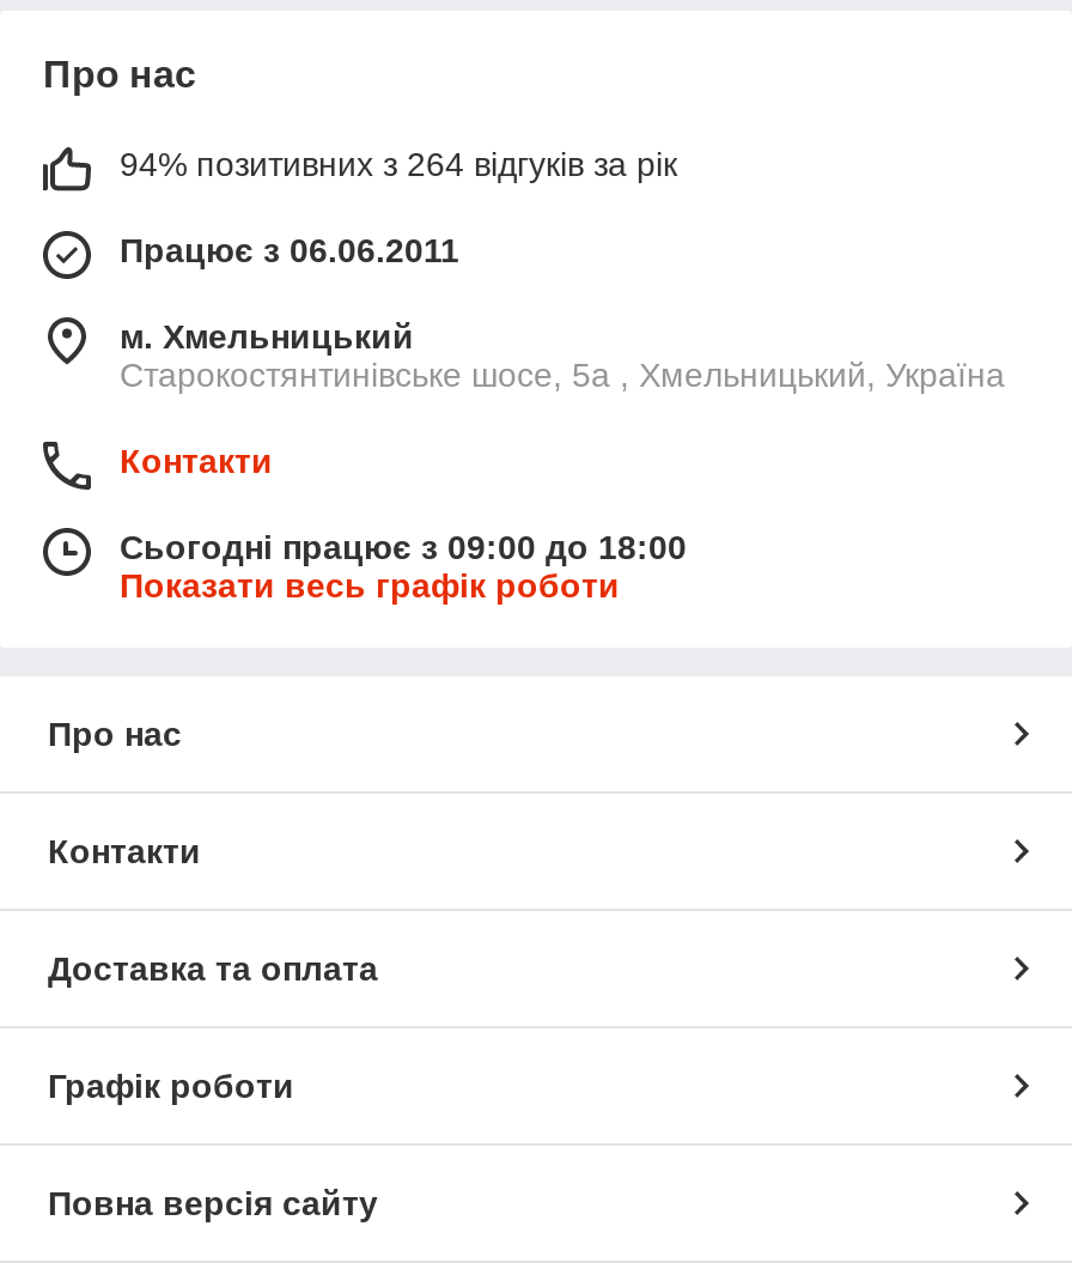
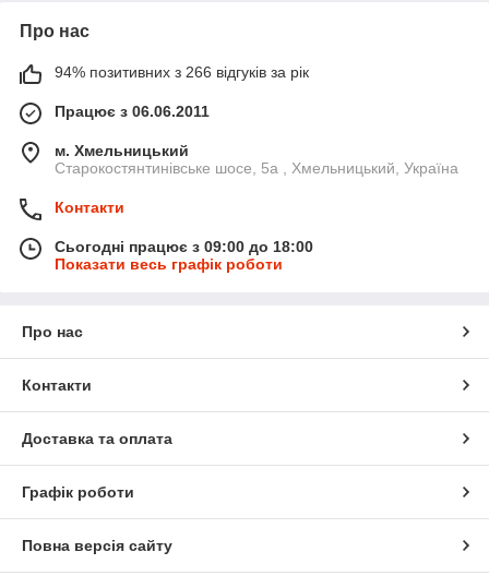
- 94% позитивних з 264 відгуків за рік
+ 94% позитивних з 266 відгуків за рік
